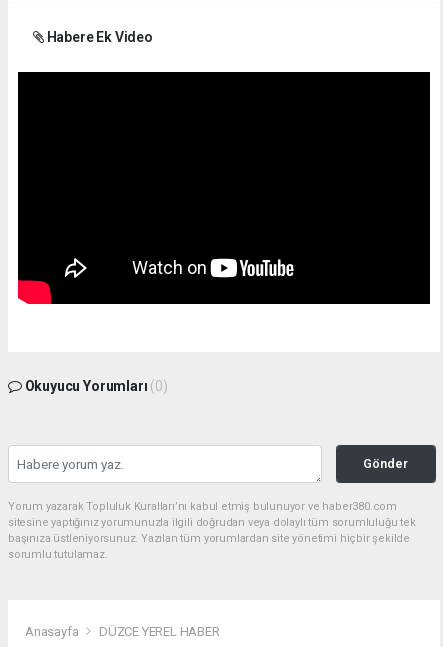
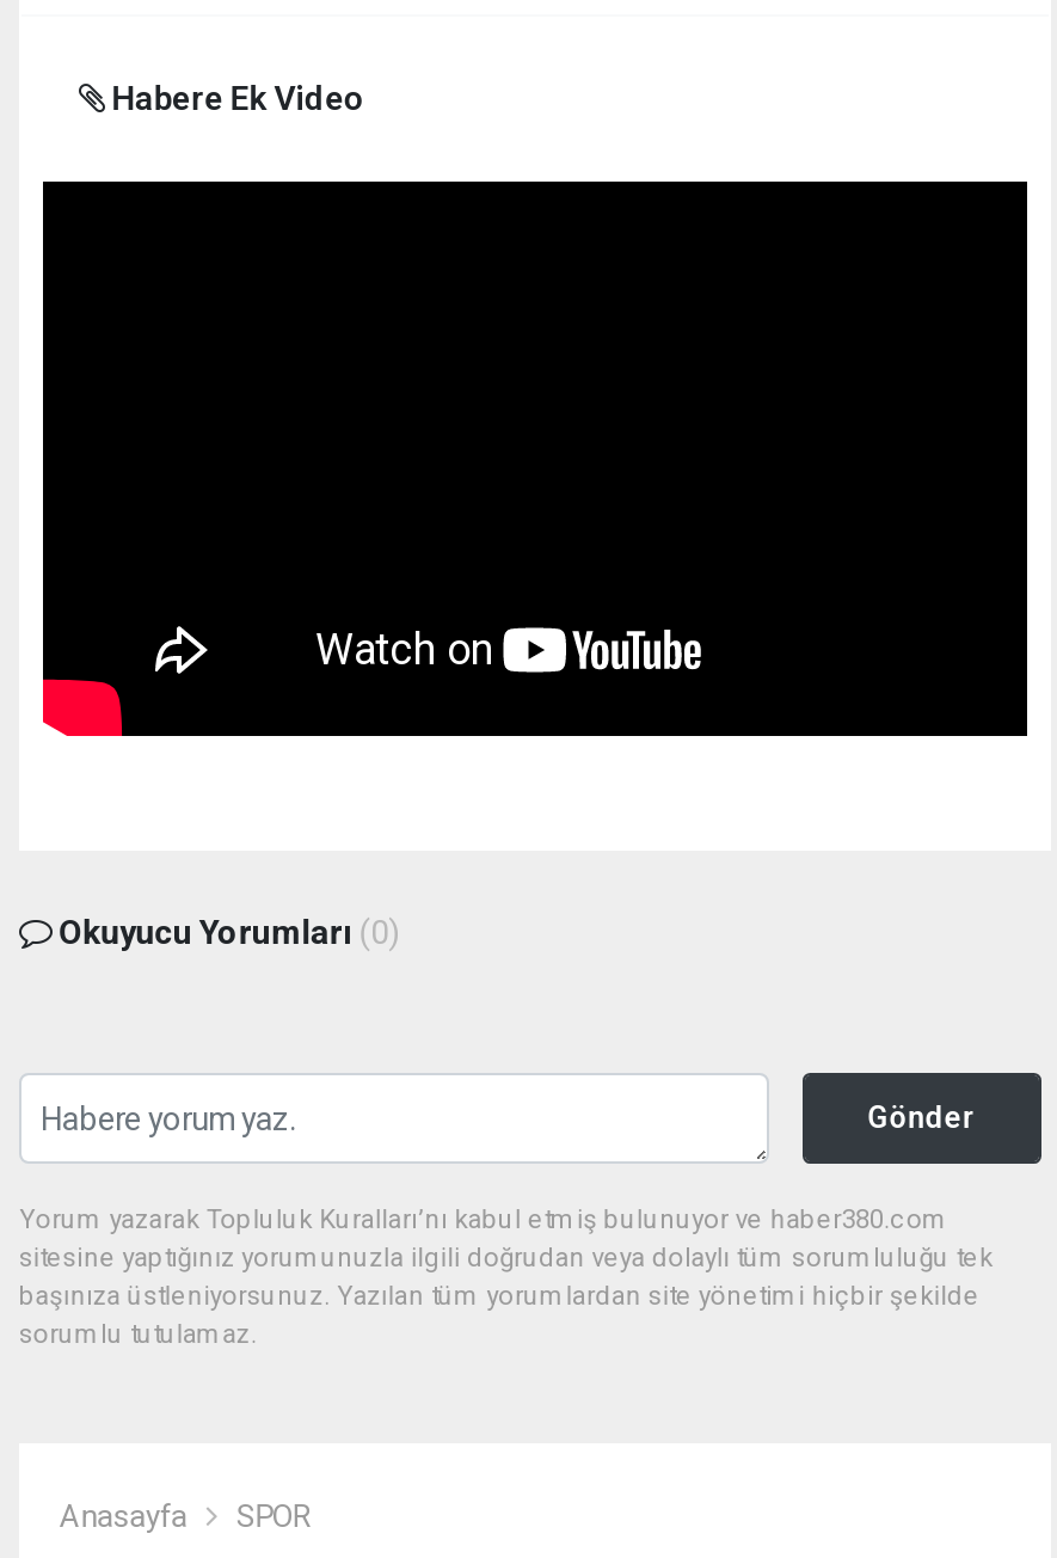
- DÜZCE YEREL HABER
+ SPOR
